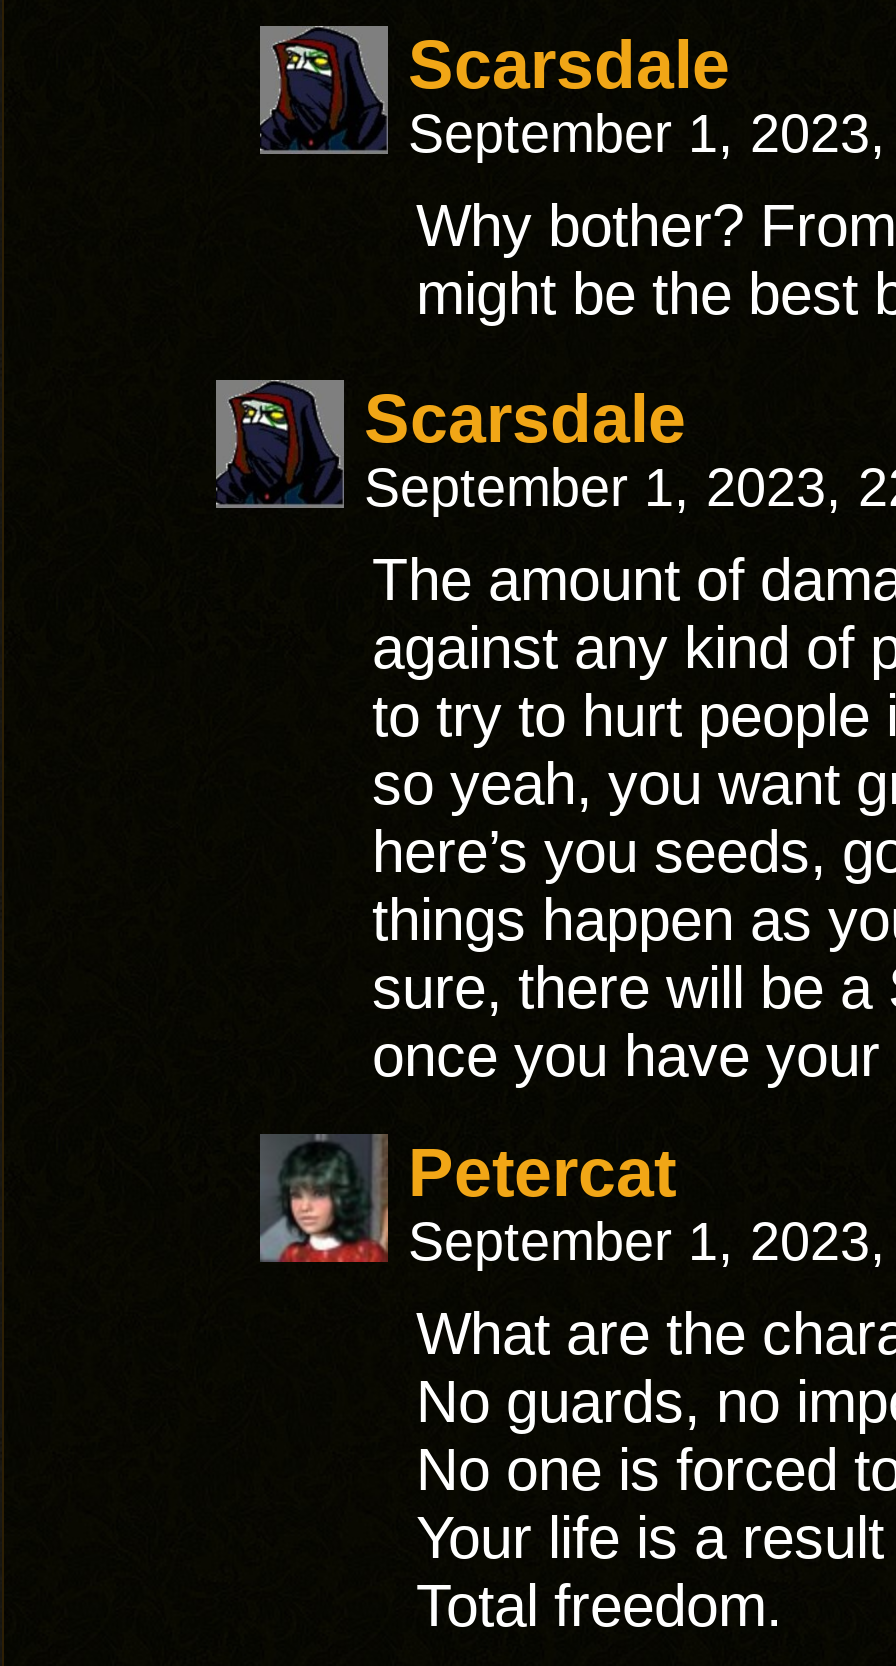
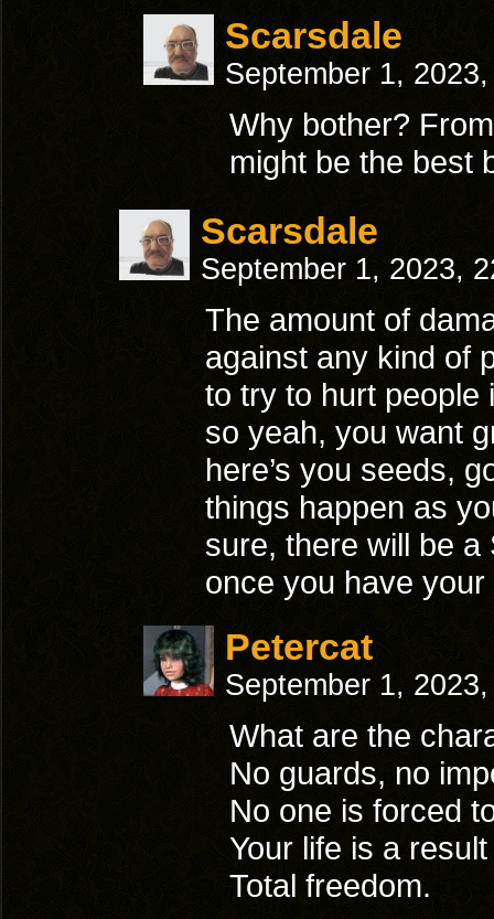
- [image]
+ [image]

- [image]
+ [image]
